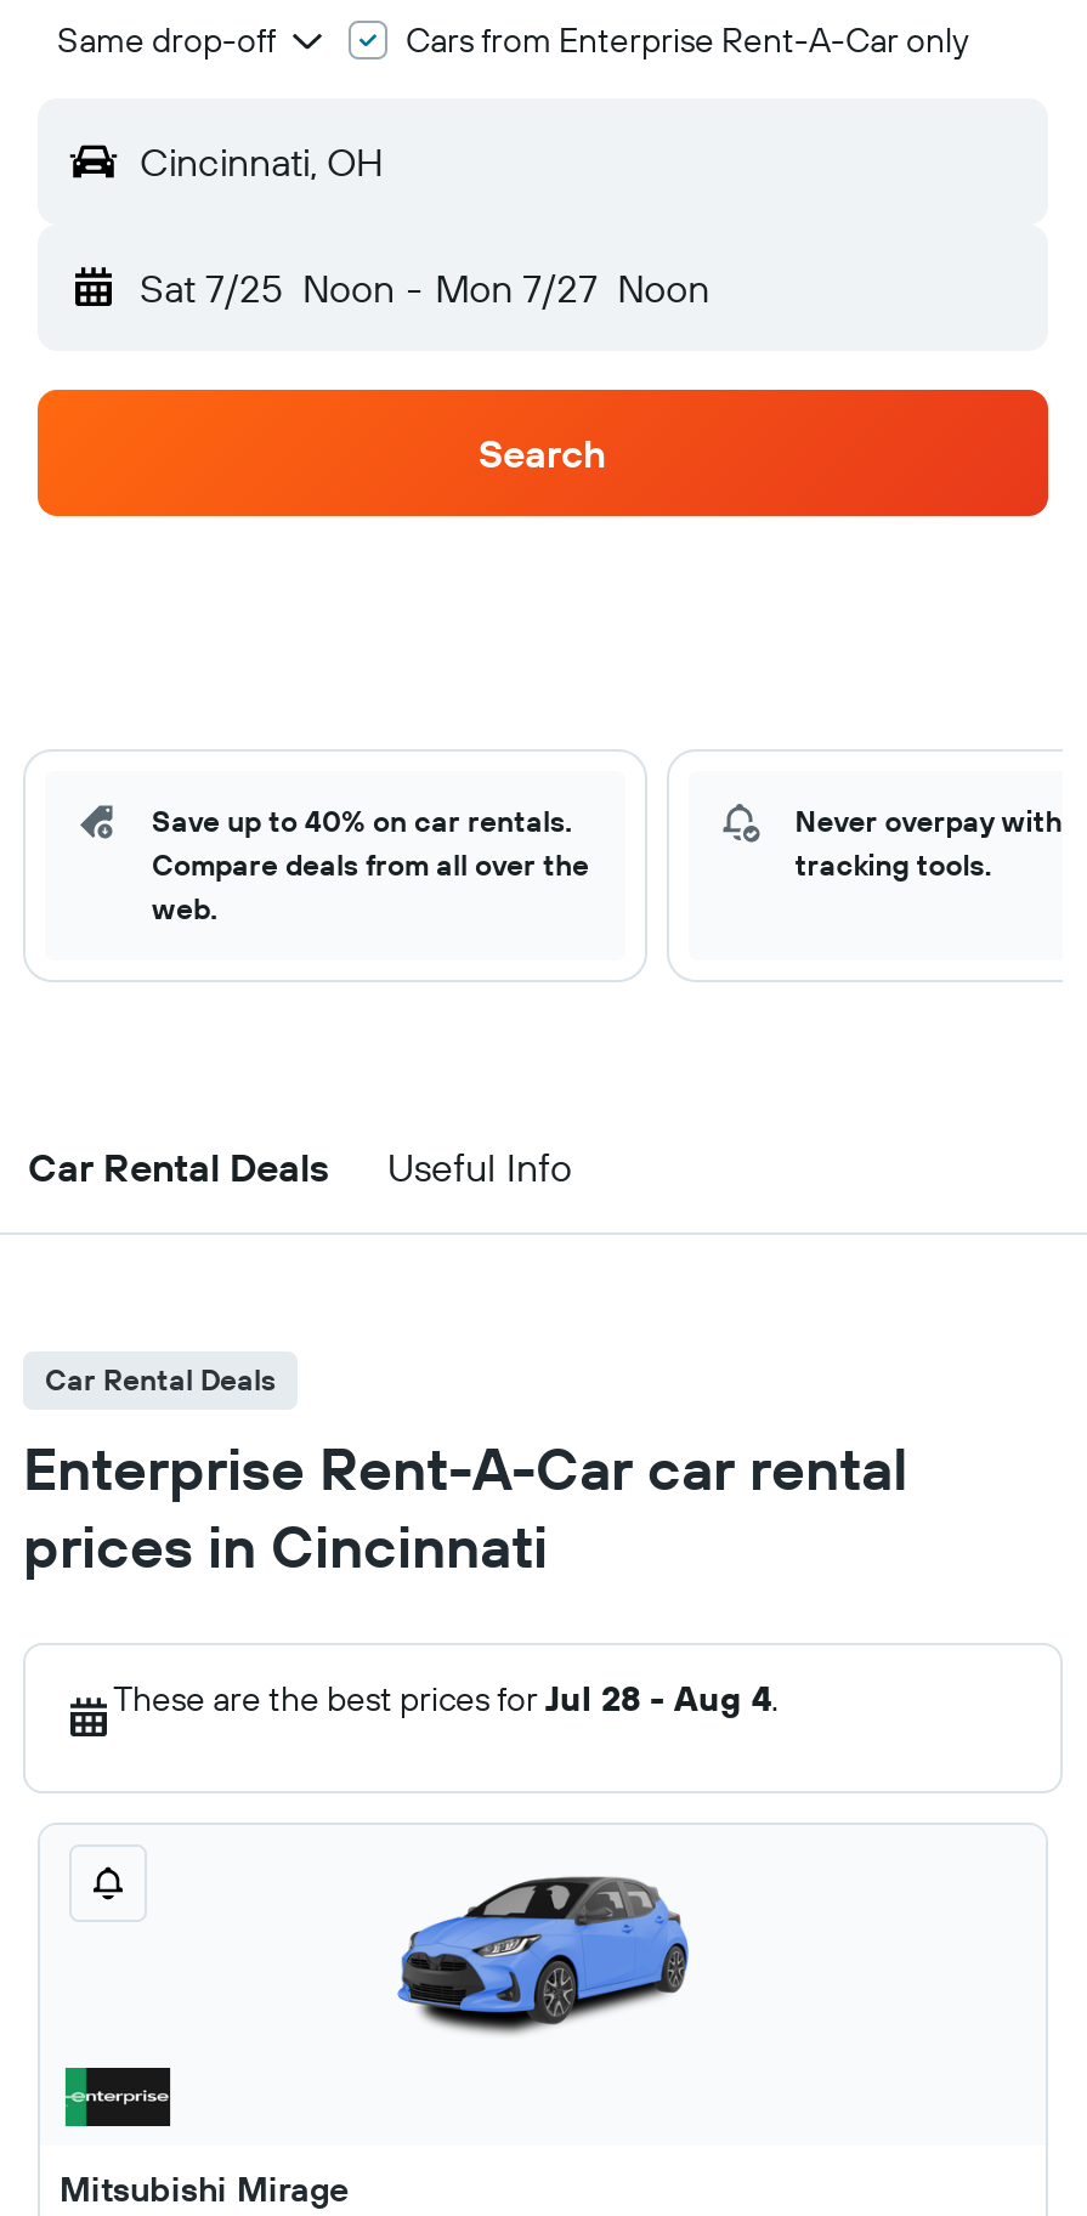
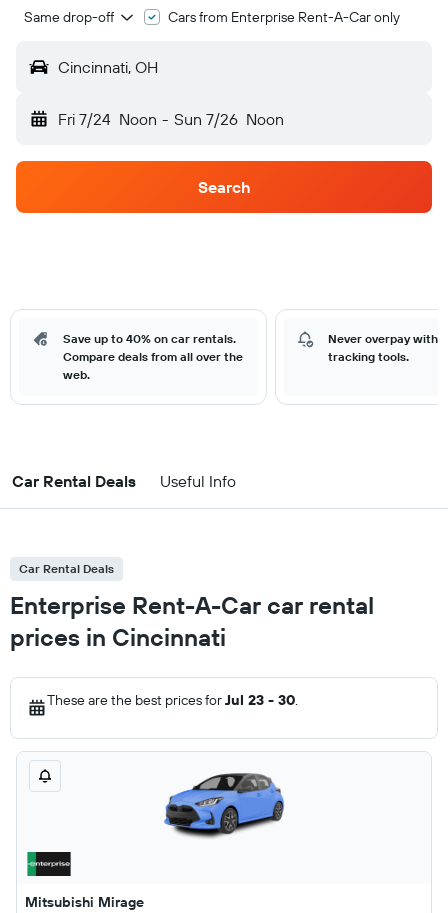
- Sat 7/25 Noon - Mon 7/27 Noon
+ Fri 7/24 Noon - Sun 7/26 Noon

- These are the best prices for Jul 28 - Aug 4.
+ These are the best prices for Jul 23 - 30.
